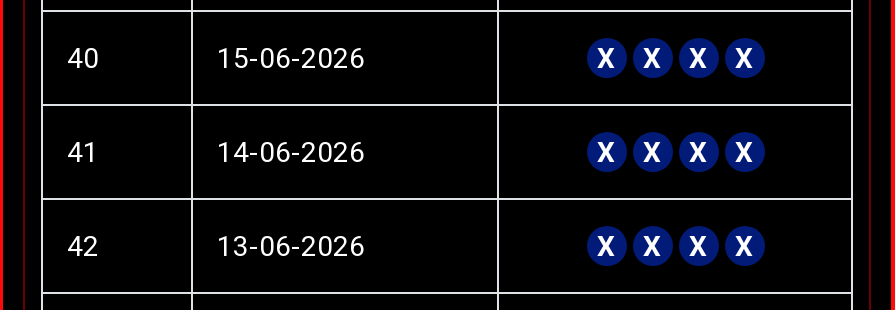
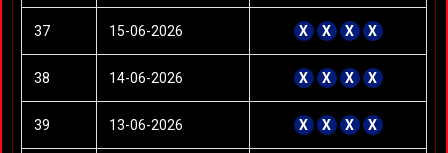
- 40
+ 37

- 41
+ 38

- 42
+ 39
